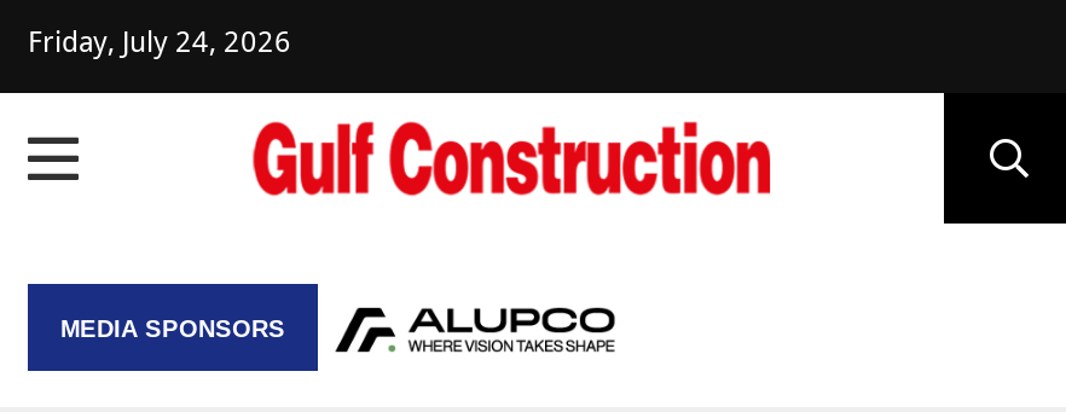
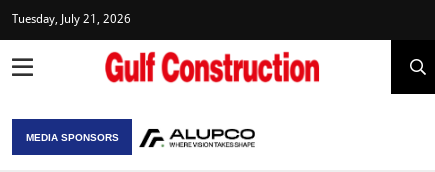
- Friday, July 24, 2026
+ Tuesday, July 21, 2026
